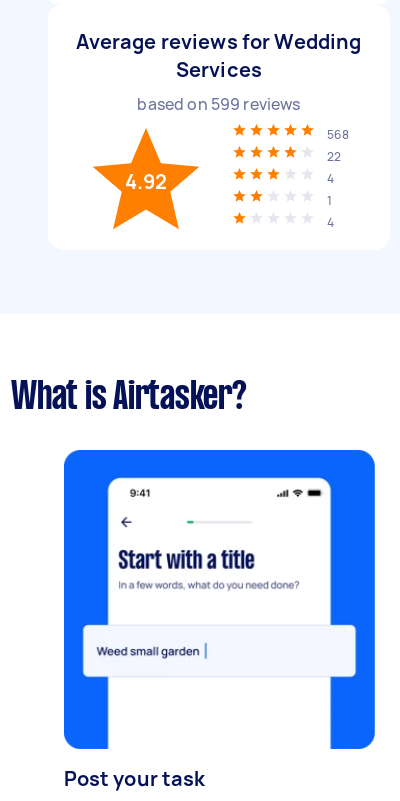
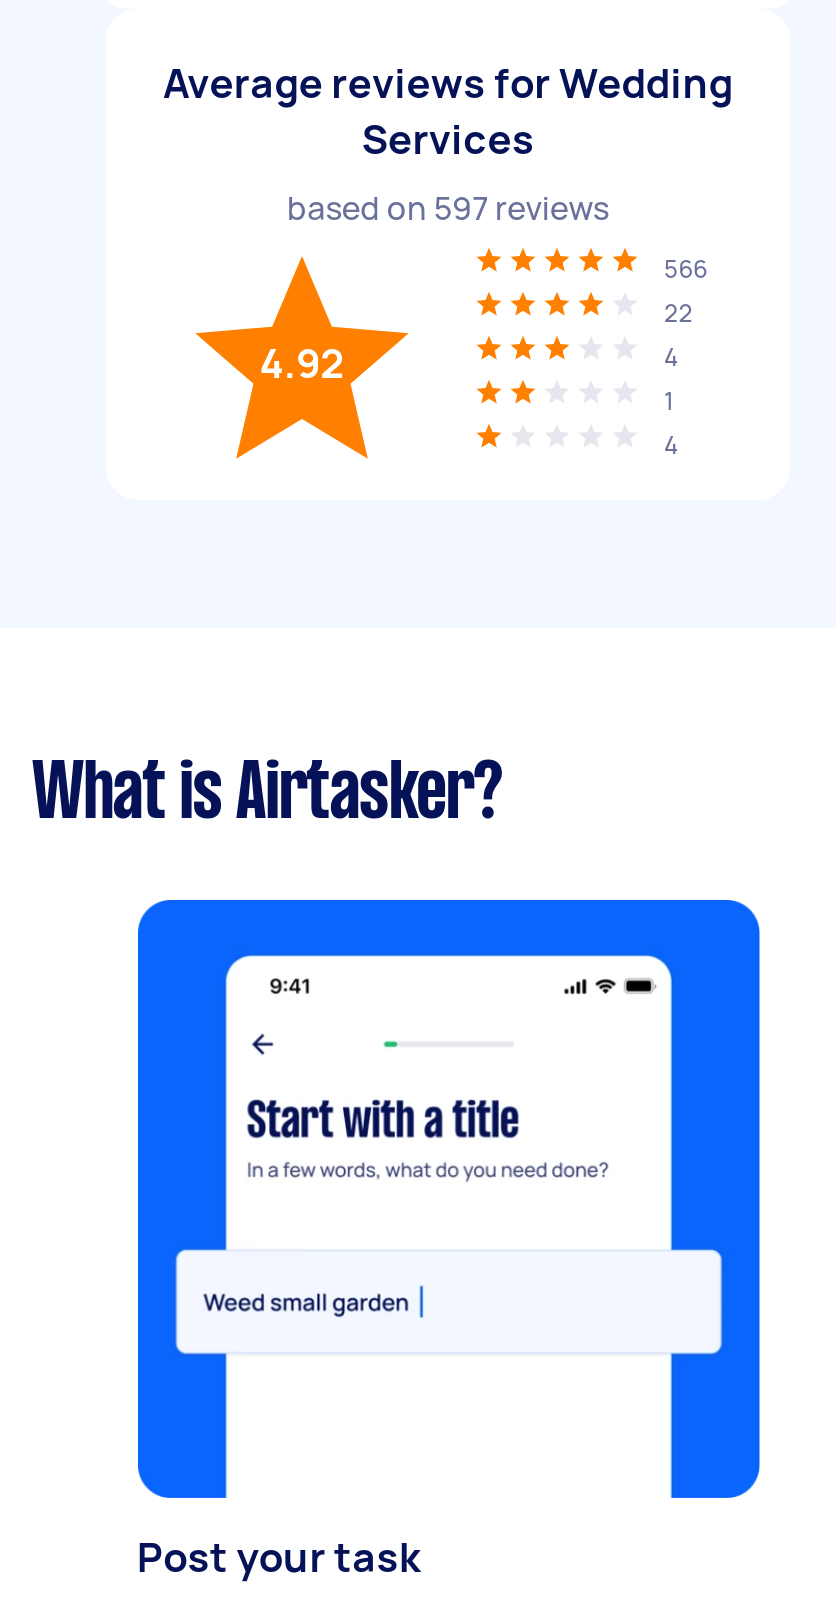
- based on 599 reviews
+ based on 597 reviews

- 568
+ 566
